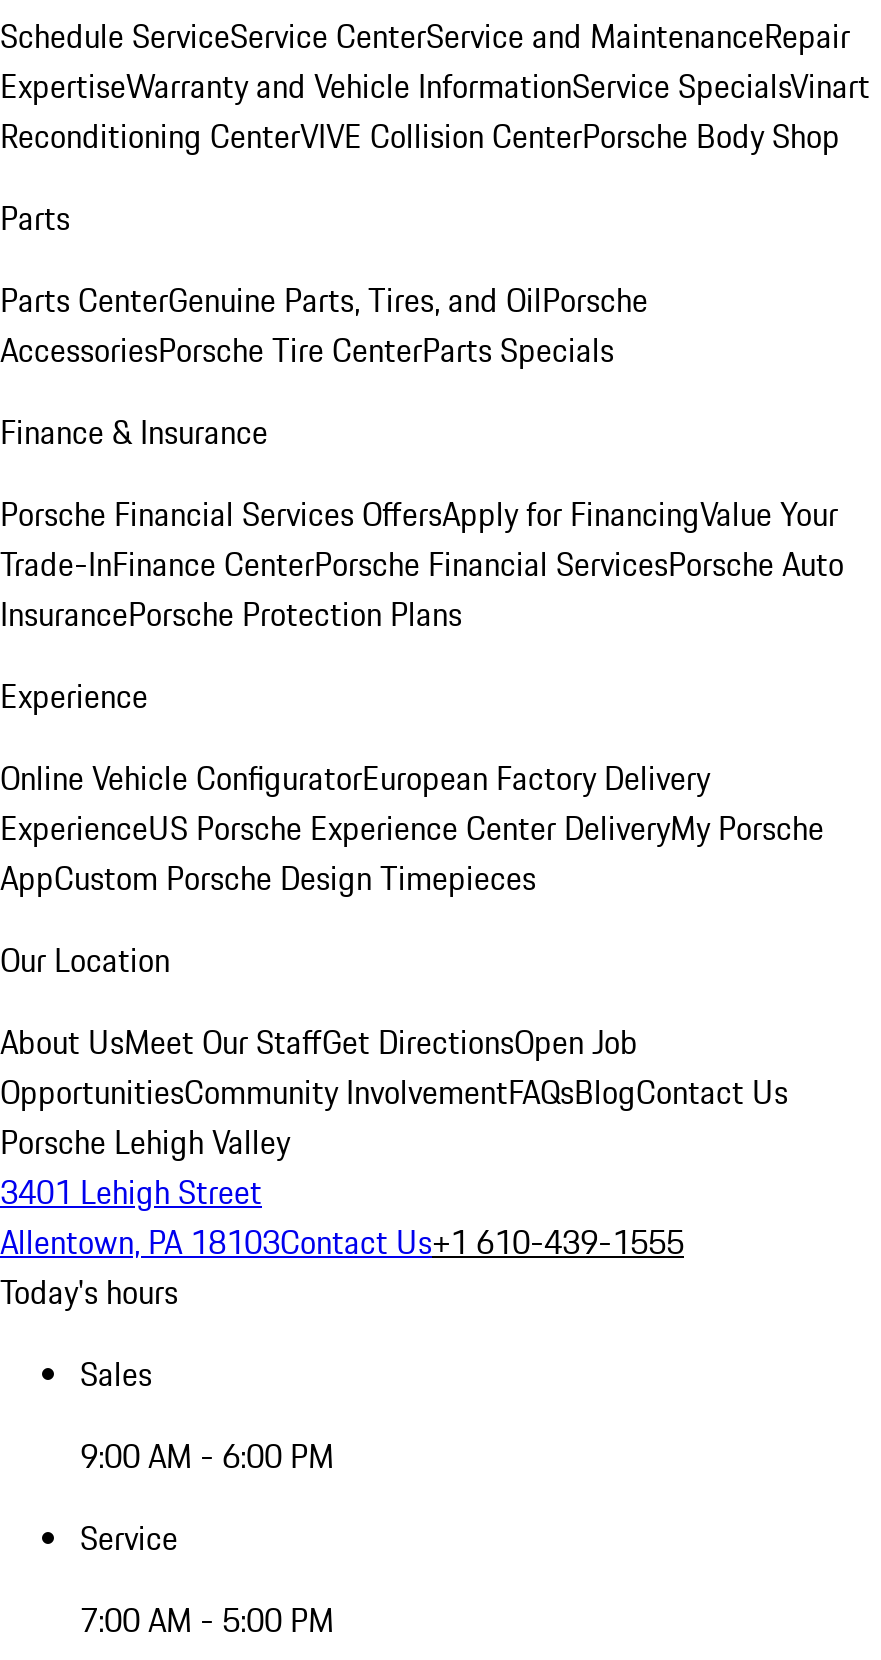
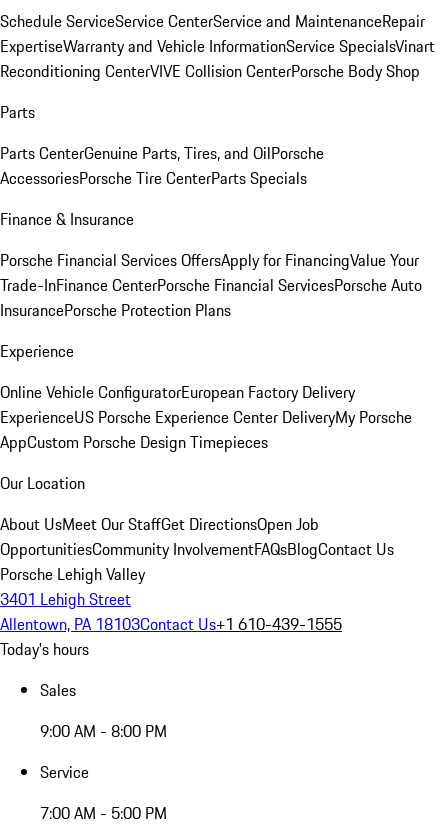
- 9:00 AM - 6:00 PM
+ 9:00 AM - 8:00 PM
